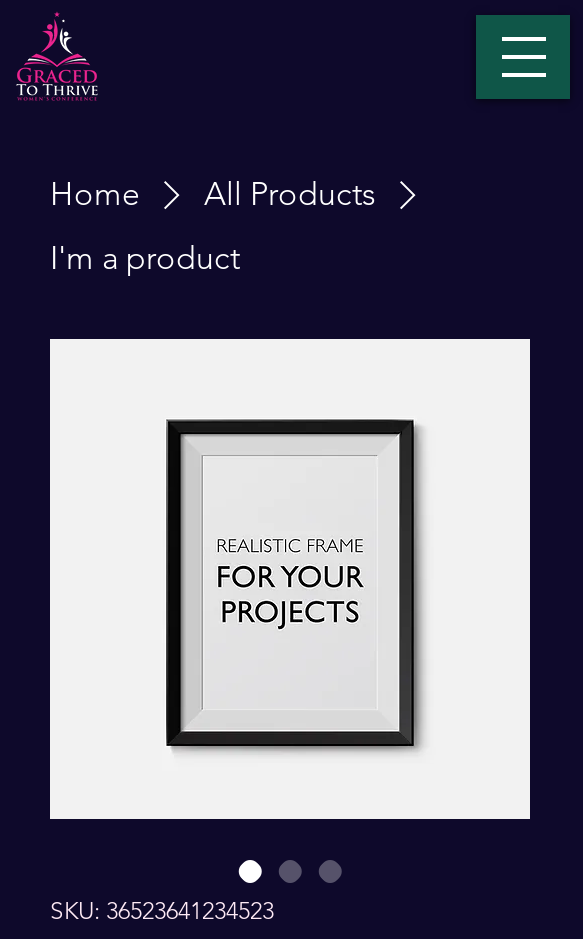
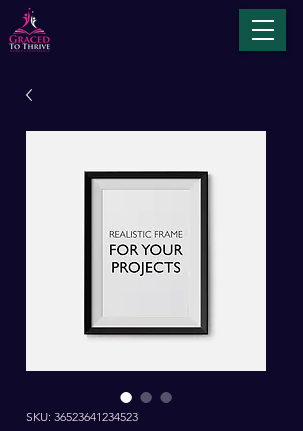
- Home
- All Products
- I'm a product
